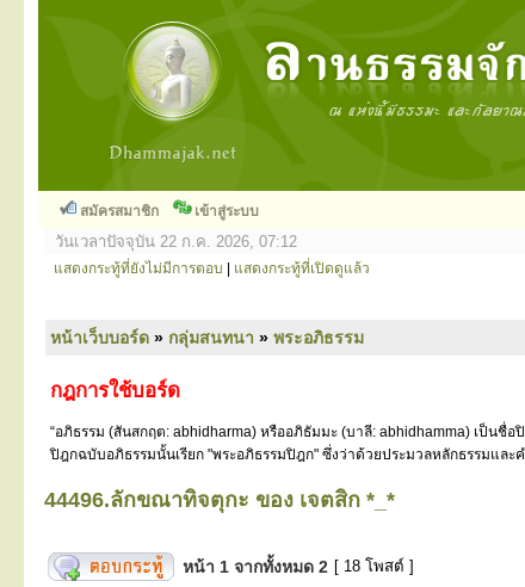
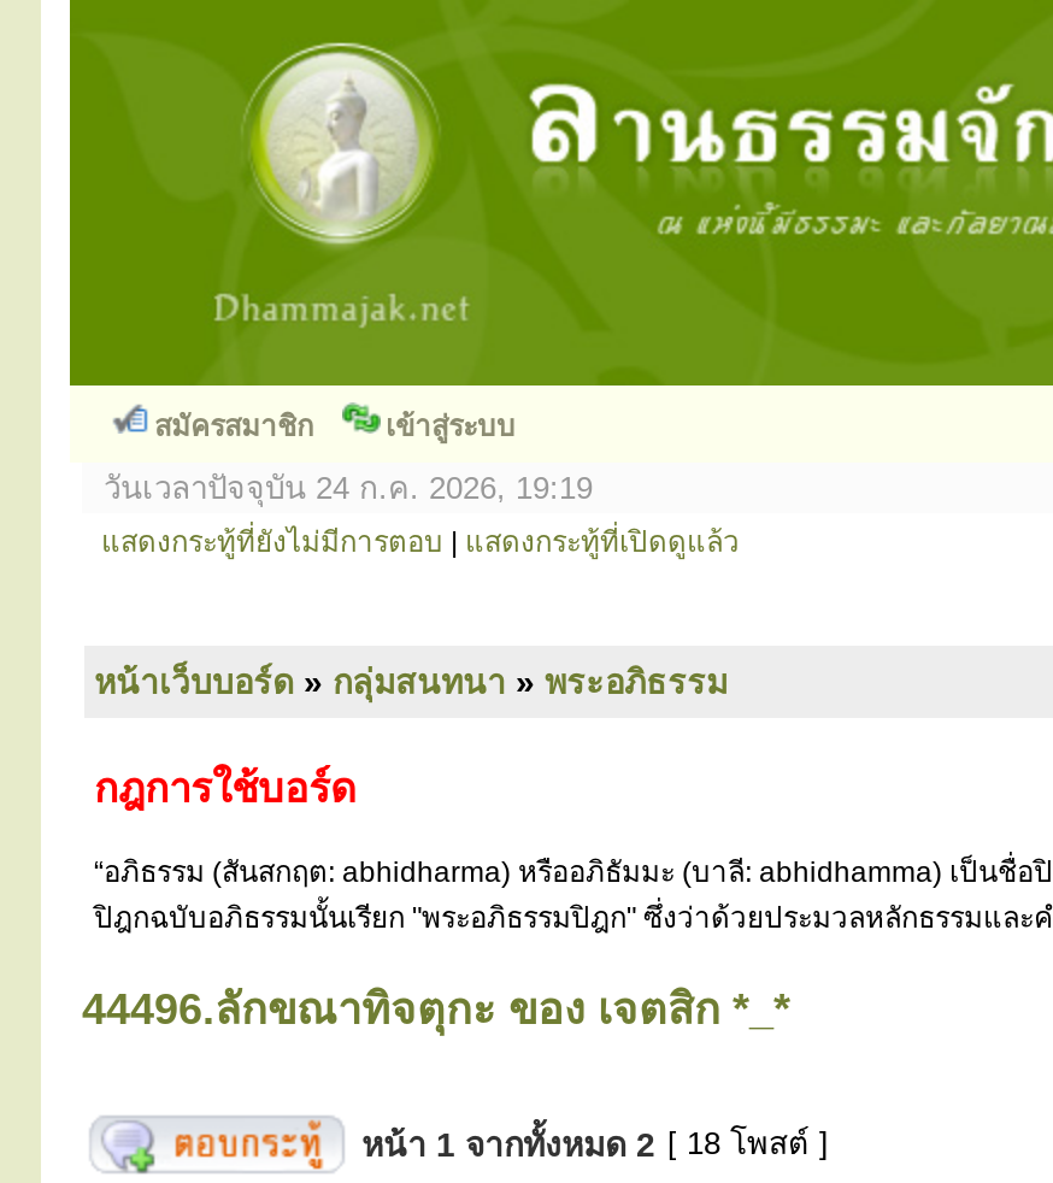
- วันเวลาปัจจุบัน 22 ก.ค. 2026, 07:12
+ วันเวลาปัจจุบัน 24 ก.ค. 2026, 19:19
